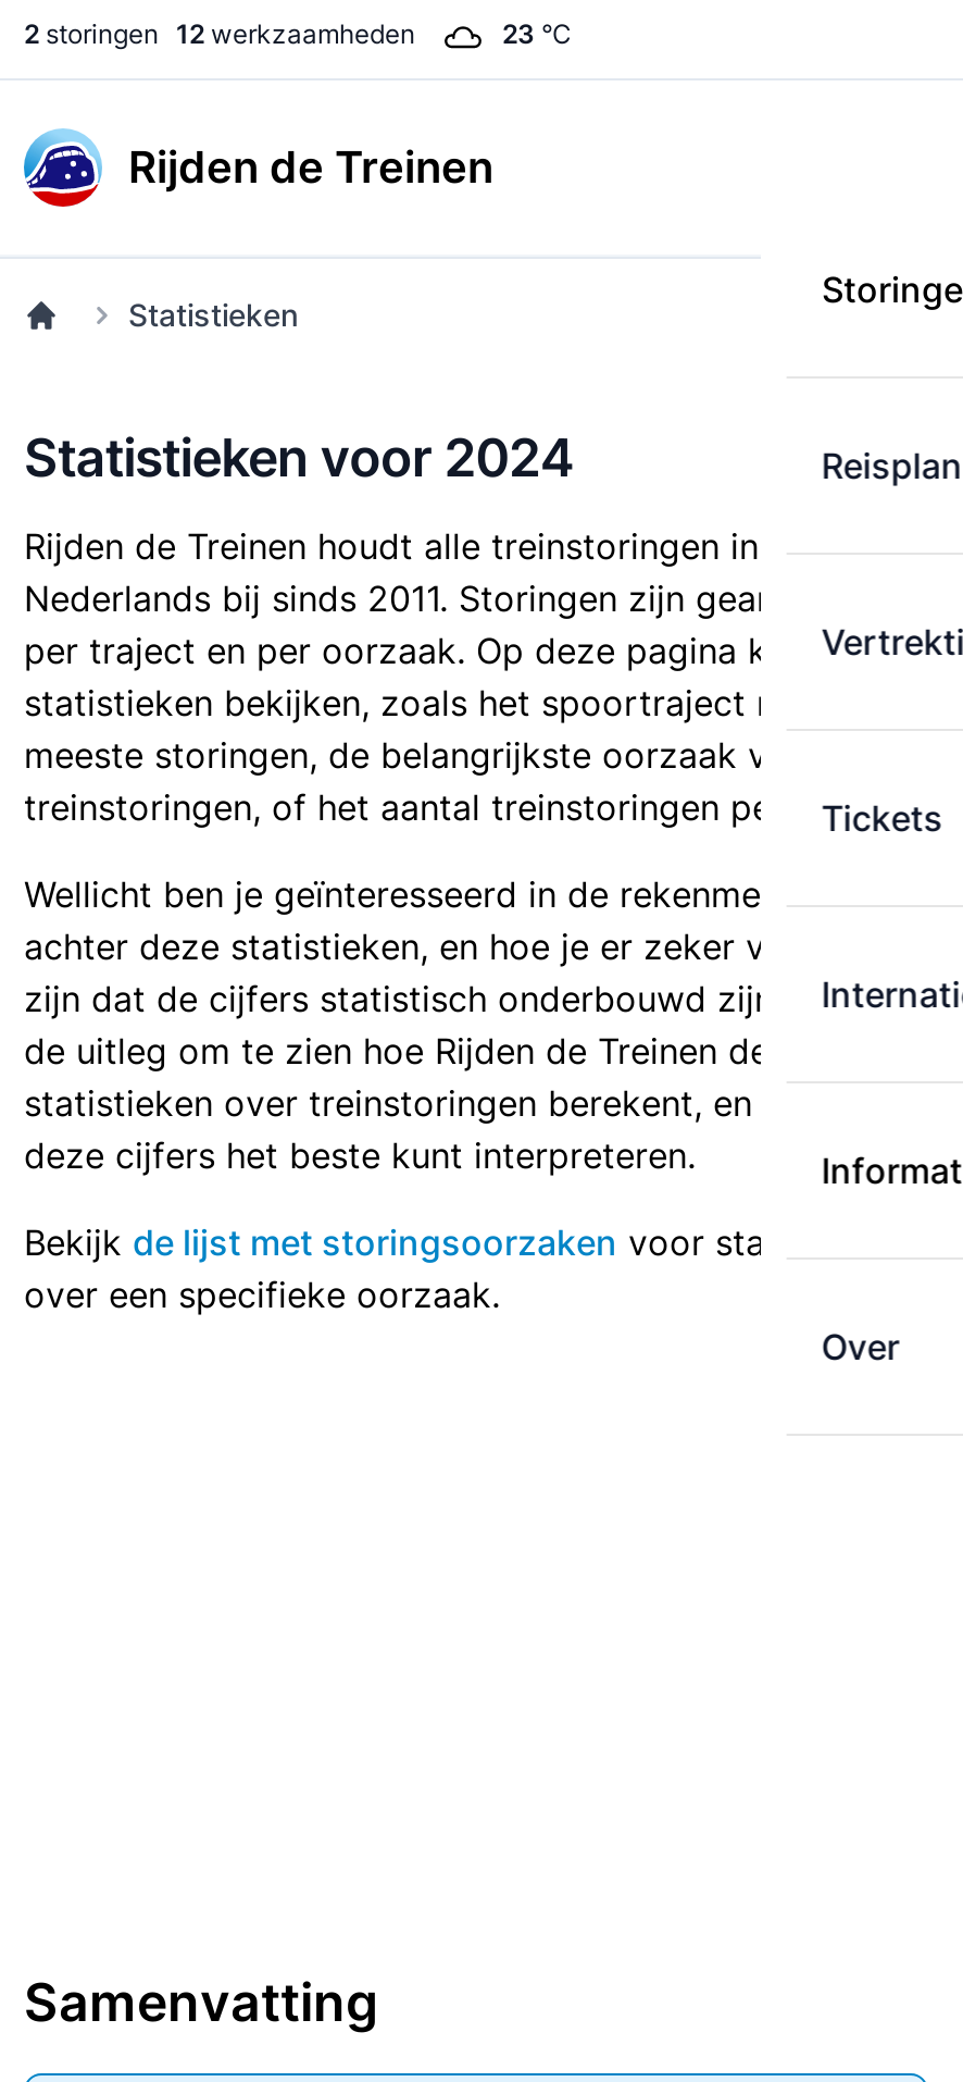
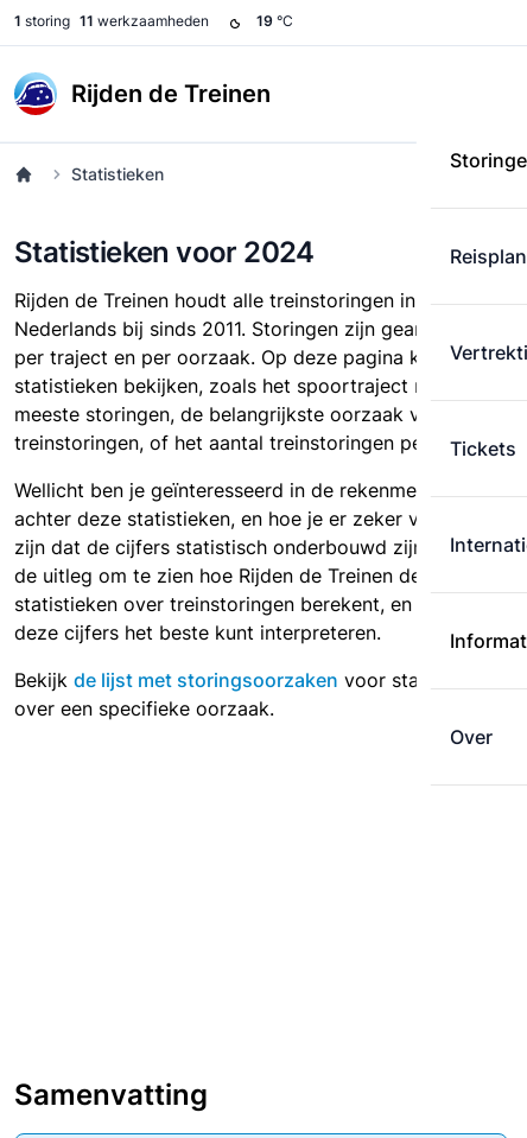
- 2 storingen 12 werkzaamheden
+ 1 storing 11 werkzaamheden

- 23 °C
+ 19 °C
